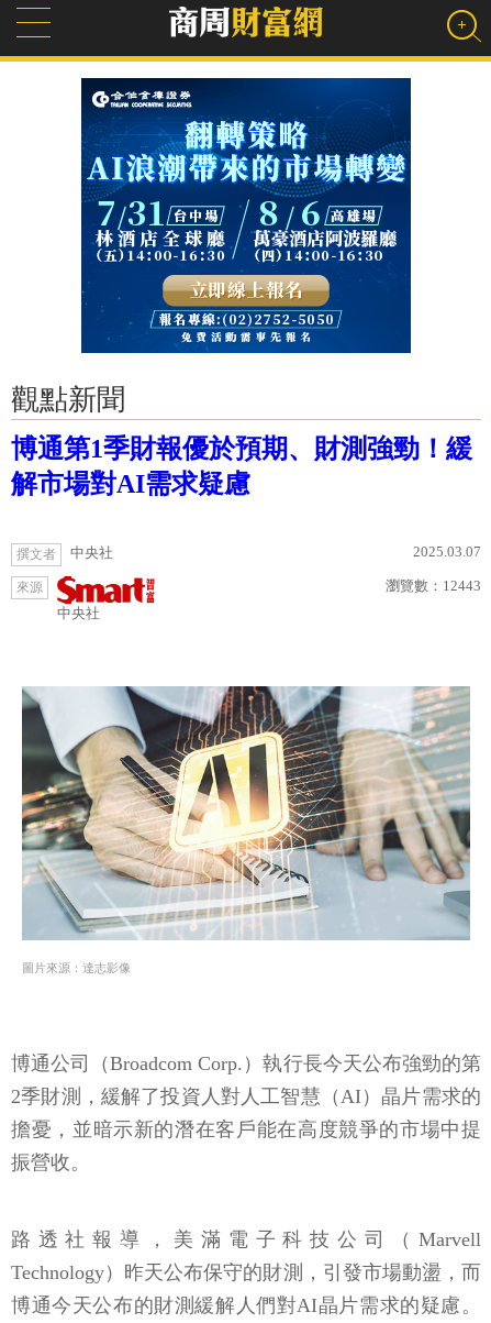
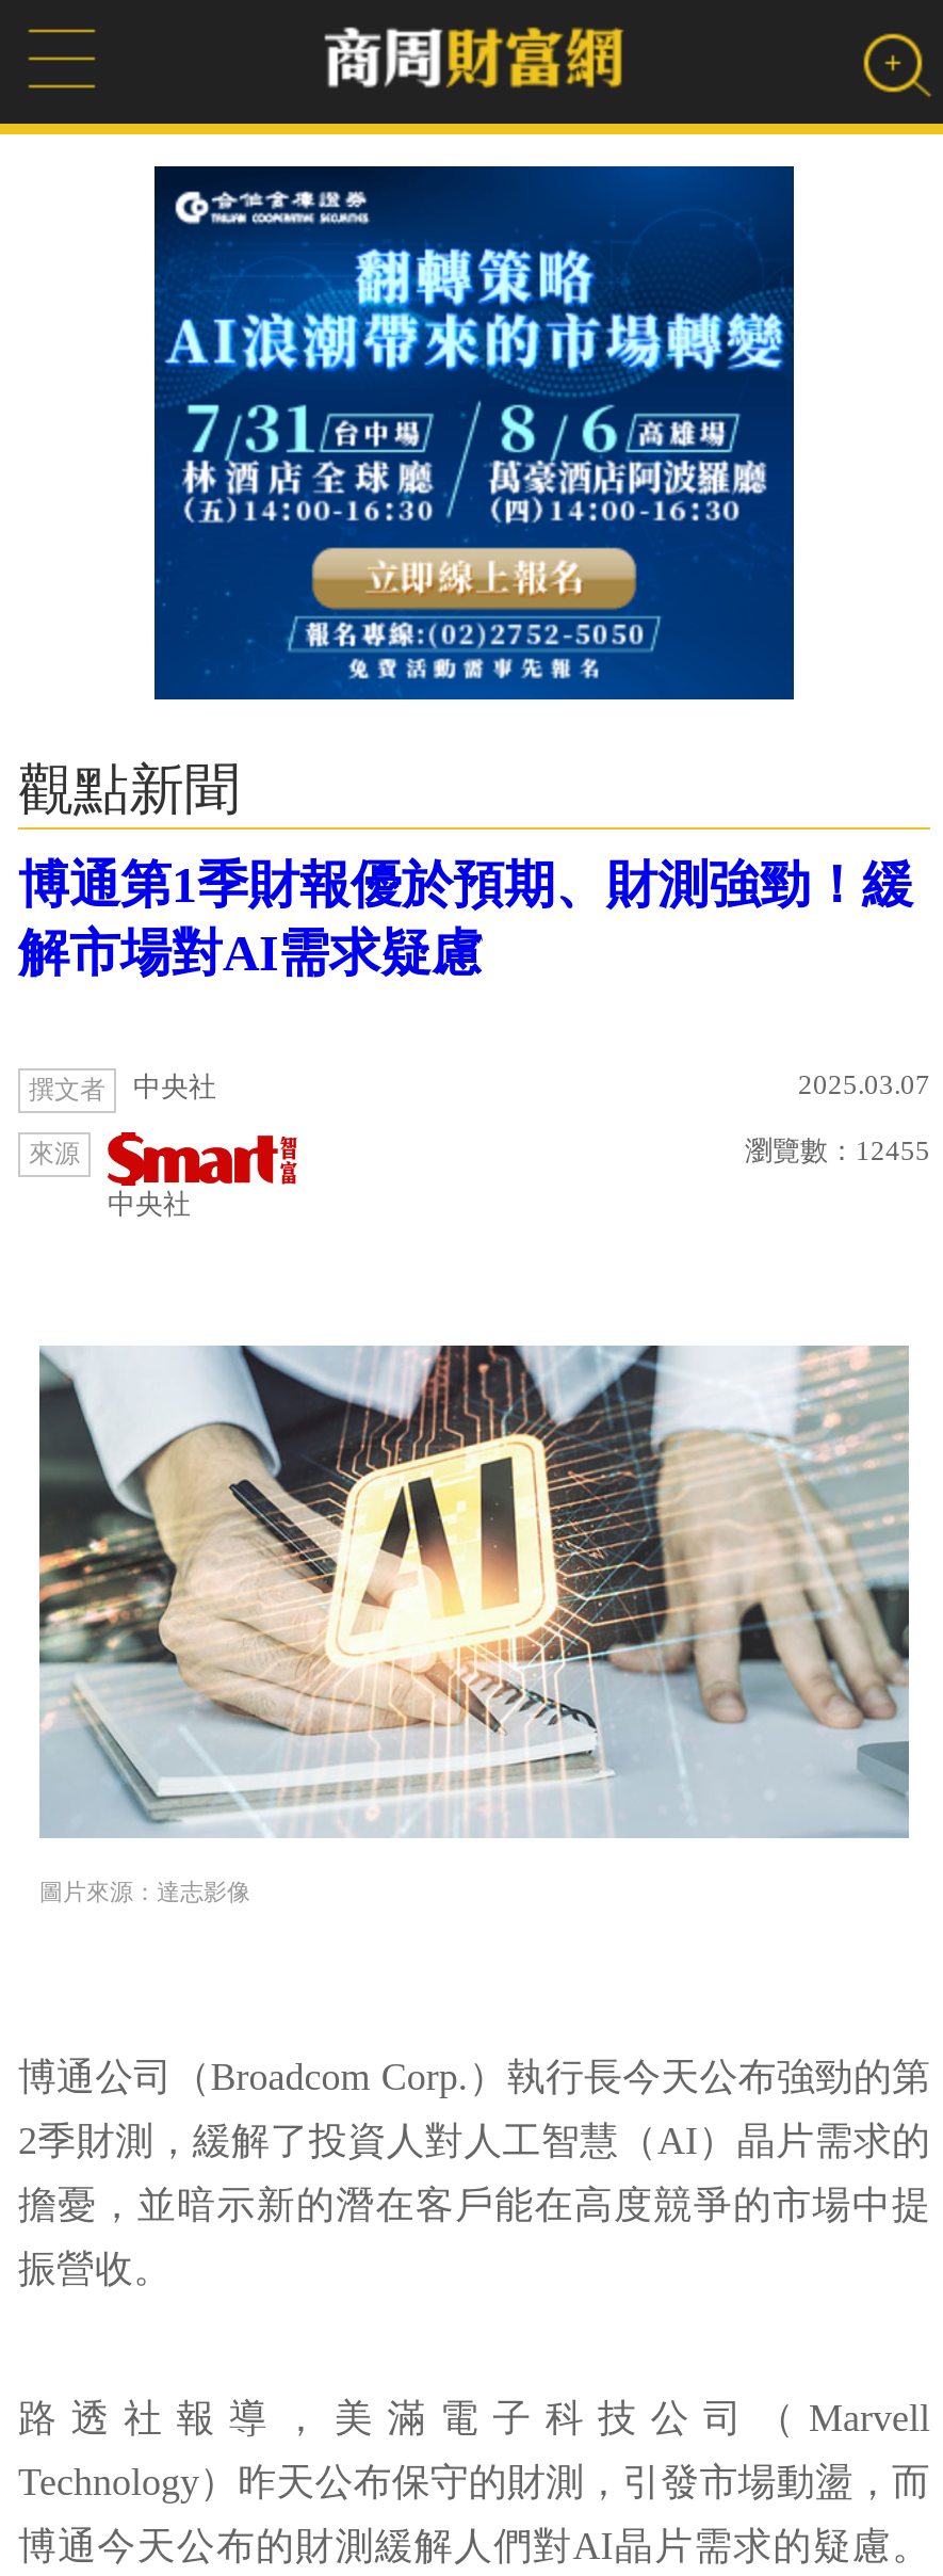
- 瀏覽數：12443
+ 瀏覽數：12455
